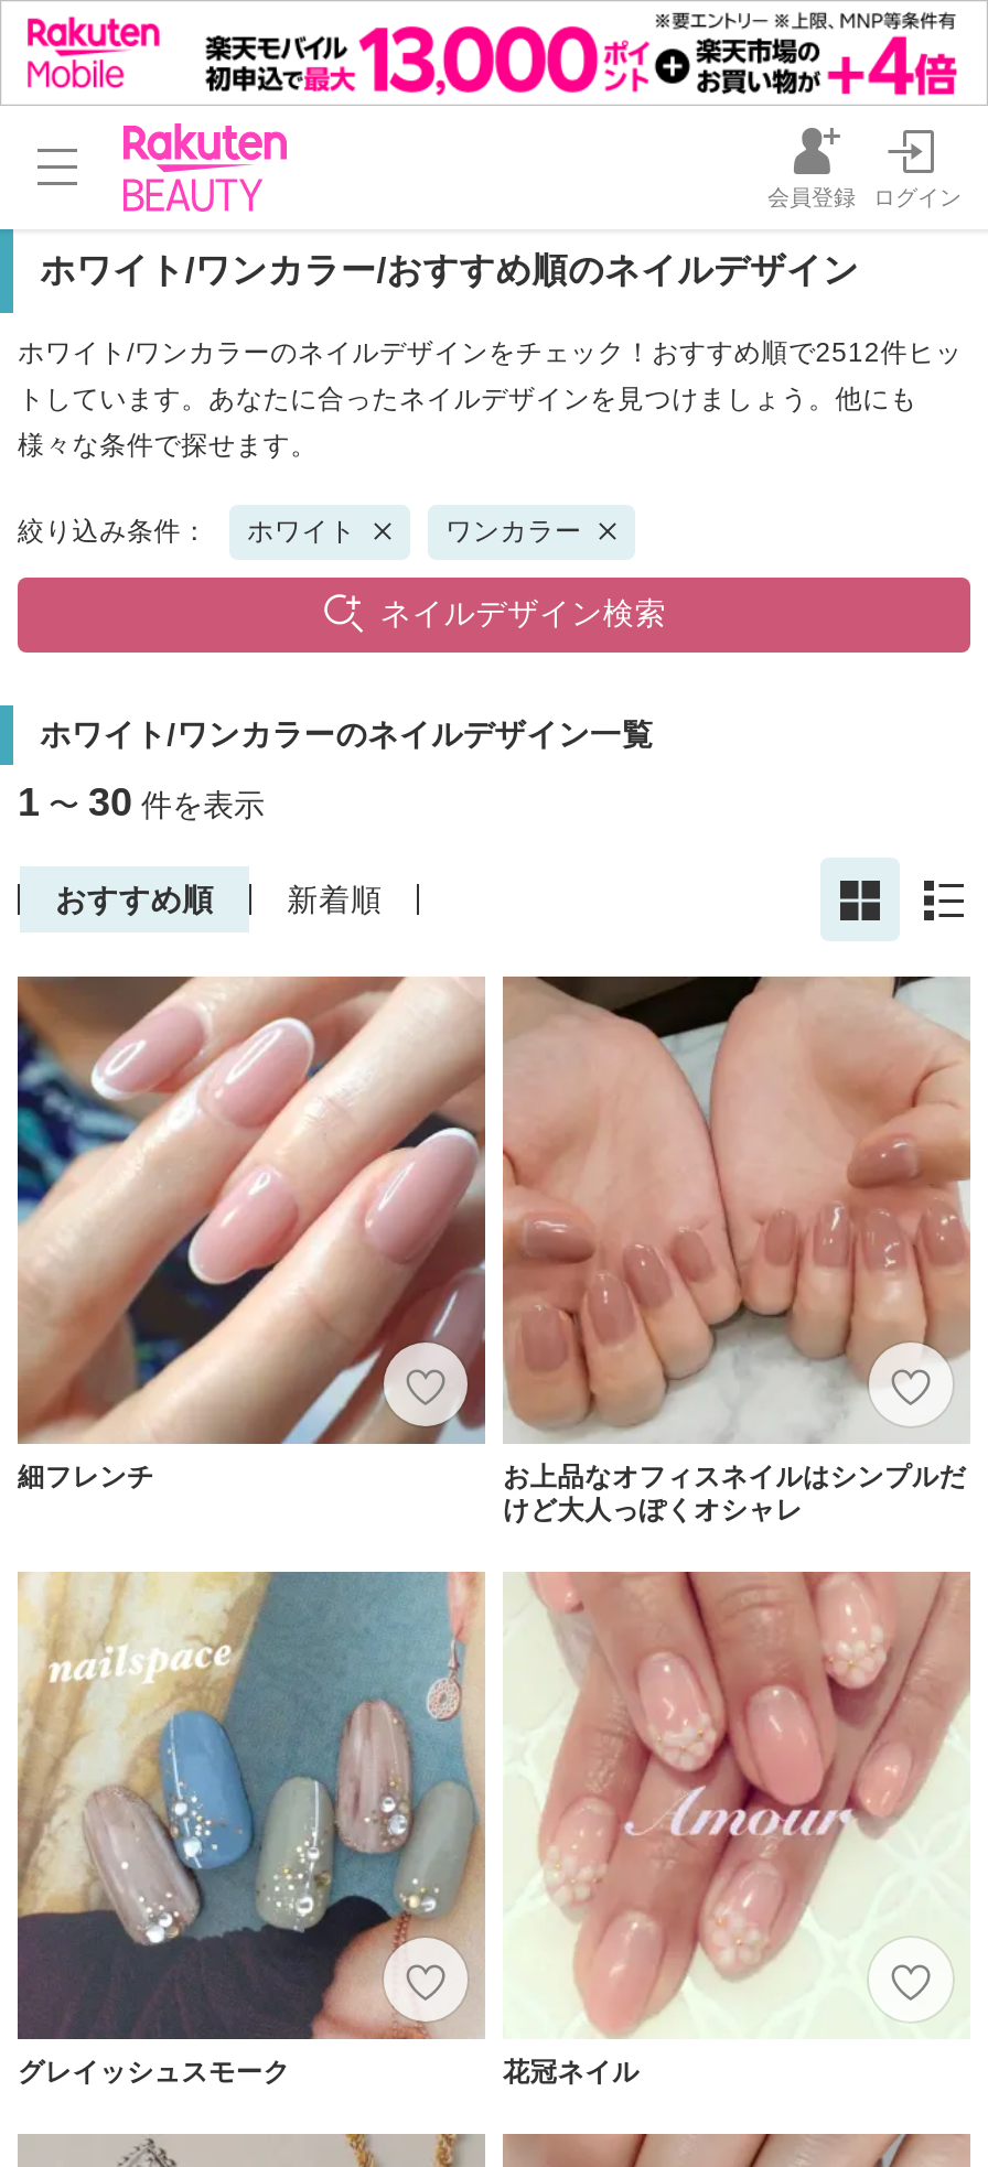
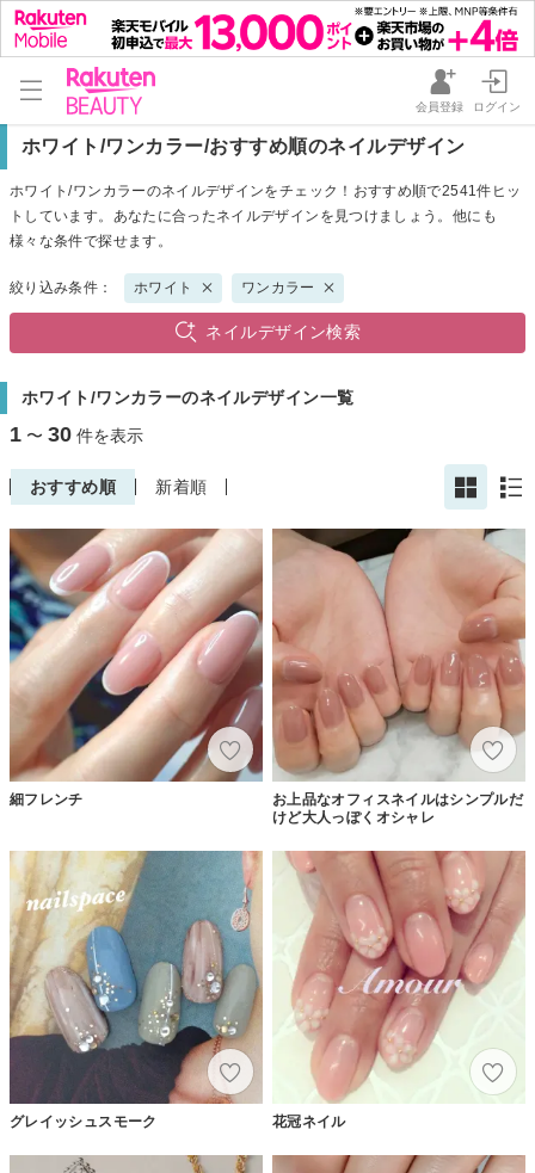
- ホワイト/ワンカラーのネイルデザインをチェック！おすすめ順で2512件ヒッ
+ ホワイト/ワンカラーのネイルデザインをチェック！おすすめ順で2541件ヒッ
